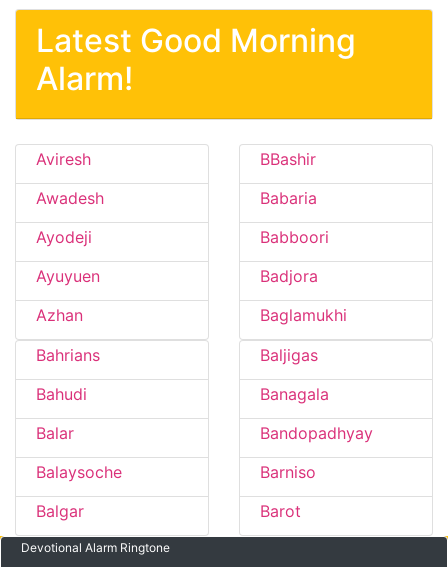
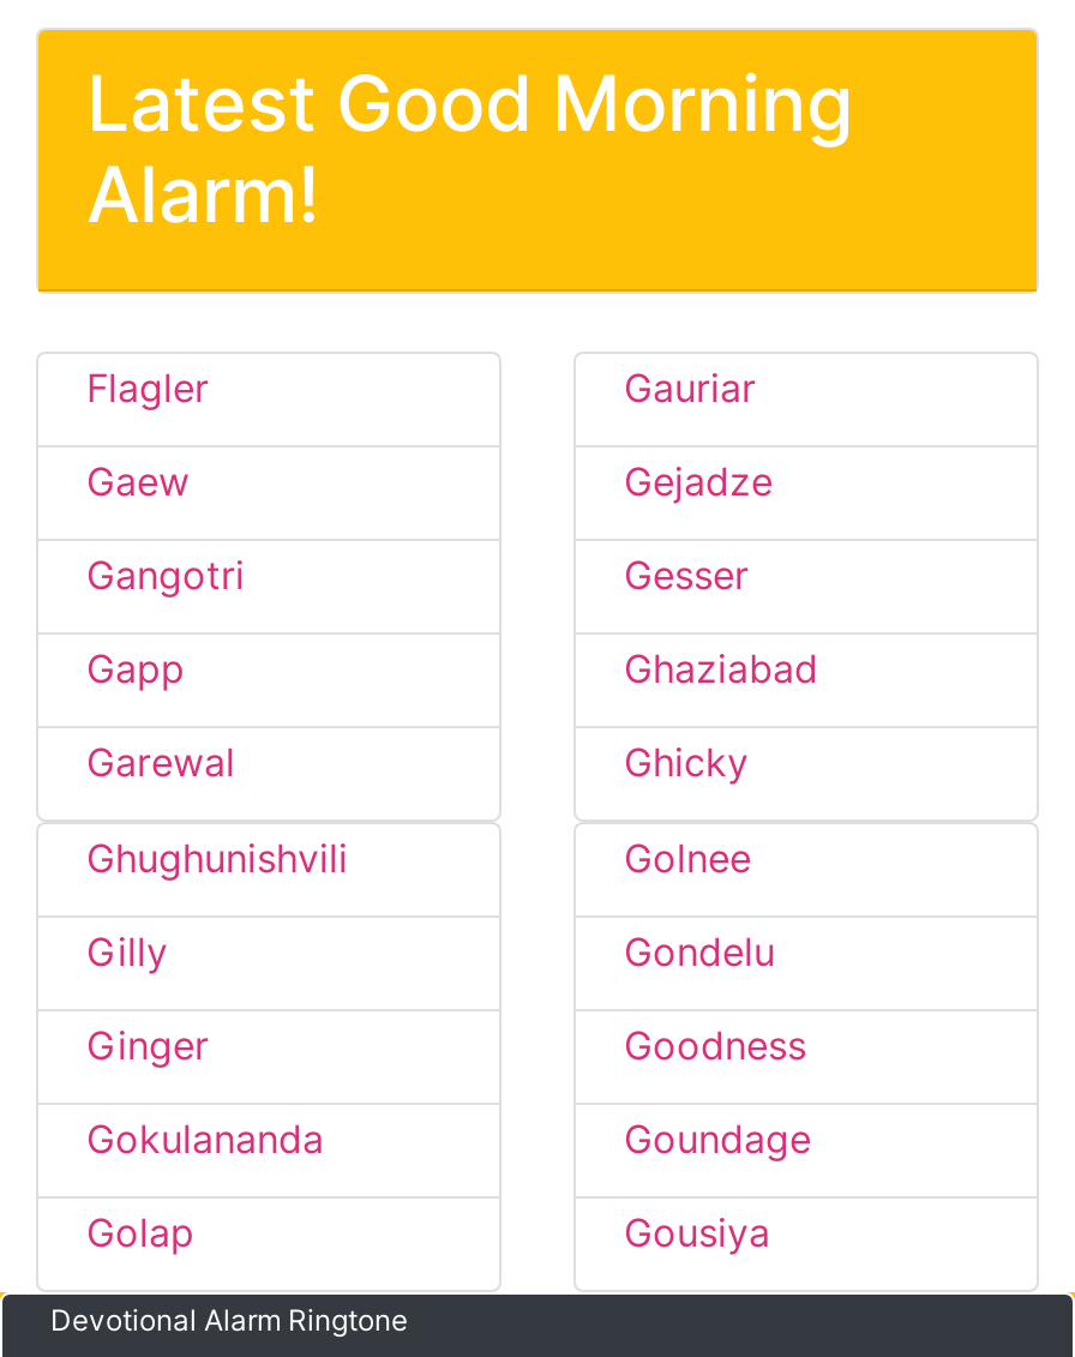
- Aviresh
+ Flagler

- BBashir
+ Gauriar

- Awadesh
+ Gaew

- Babaria
+ Gejadze

- Ayodeji
+ Gangotri

- Babboori
+ Gesser

- Ayuyuen
+ Gapp

- Badjora
+ Ghaziabad

- Azhan
+ Garewal

- Baglamukhi
+ Ghicky

- Bahrians
+ Ghughunishvili

- Baljigas
+ Golnee

- Bahudi
+ Gilly

- Banagala
+ Gondelu

- Balar
+ Ginger

- Bandopadhyay
+ Goodness

- Balaysoche
+ Gokulananda

- Barniso
+ Goundage

- Balgar
+ Golap

- Barot
+ Gousiya
